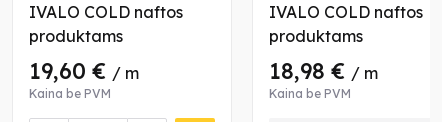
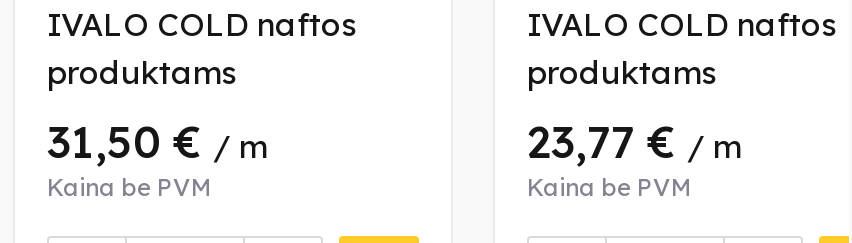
- 19,60 €/ m
+ 31,50 €/ m

- 18,98 €/ m
+ 23,77 €/ m
